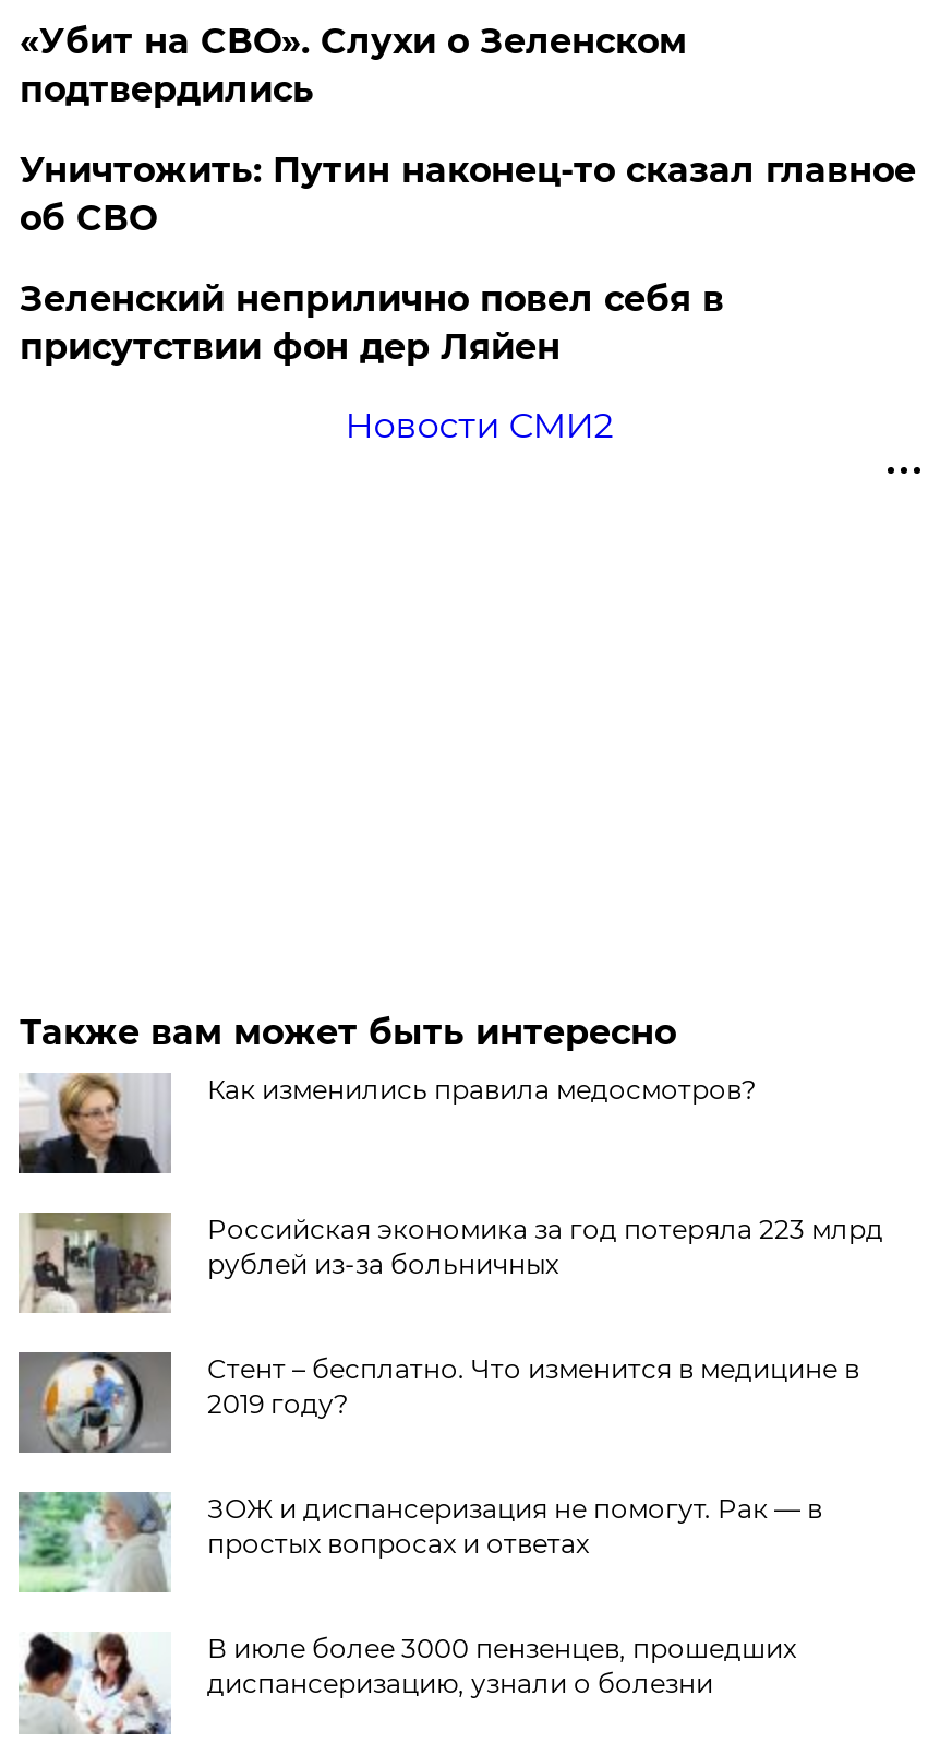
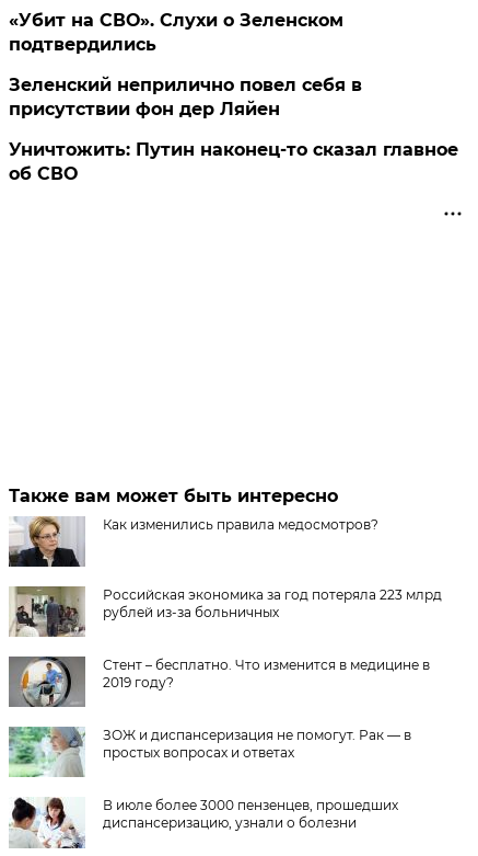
moved down: Уничтожить: Путин наконец-то сказал главное | об СВО

moved up: Зеленский неприлично повел cебя в | присутствии фон дер Ляйен

- Новости СМИ2
